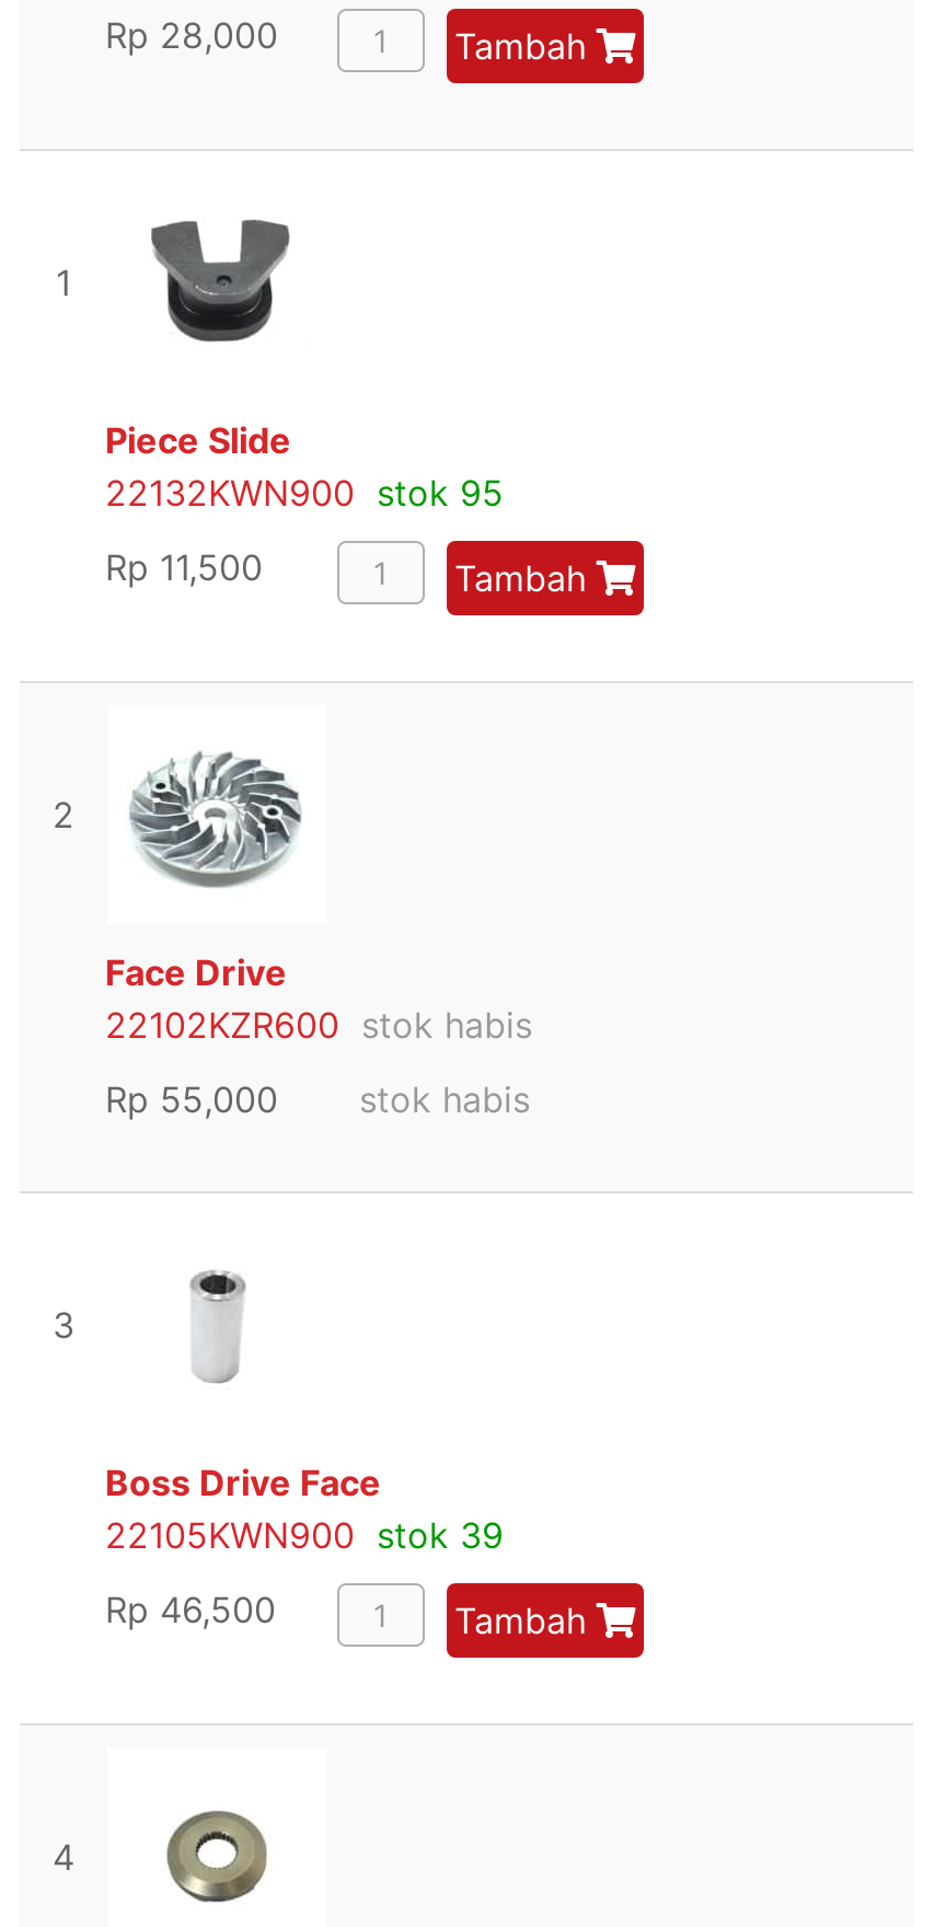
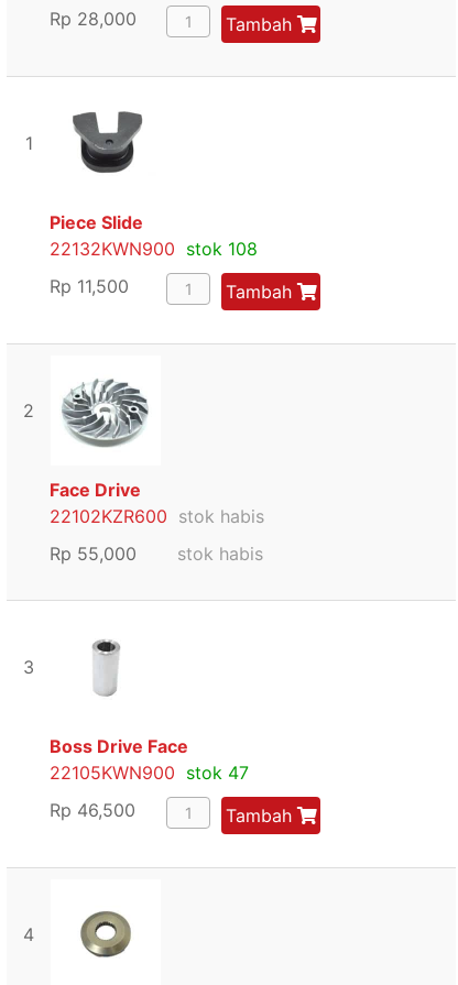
- 22132KWN900 stok 95
+ 22132KWN900 stok 108

- 22105KWN900 stok 39
+ 22105KWN900 stok 47
